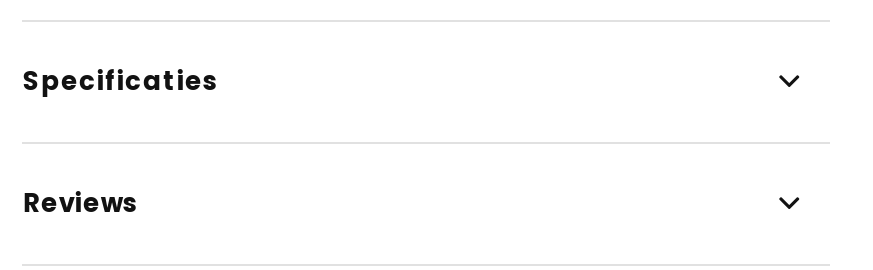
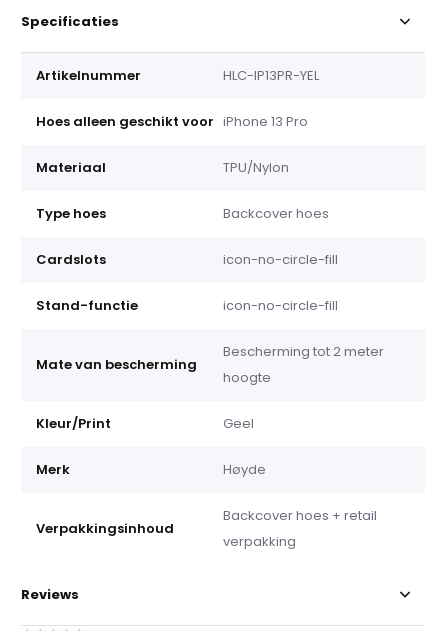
+ Artikelnummer
+ HLC-IP13PR-YEL
+ Hoes alleen geschikt voor iPhone 13 Pro
+ Materiaal
+ TPU/Nylon
+ Type hoes
+ Backcover hoes
+ Cardslots
+ icon-no-circle-fill
+ Stand-functie
+ icon-no-circle-fill
+ Mate van bescherming

+ Bescherming tot 2 meter
+ hoogte
+ Kleur/Print
+ Geel
+ Merk
+ Høyde
+ Verpakkingsinhoud

+ Backcover hoes + retail
+ verpakking
